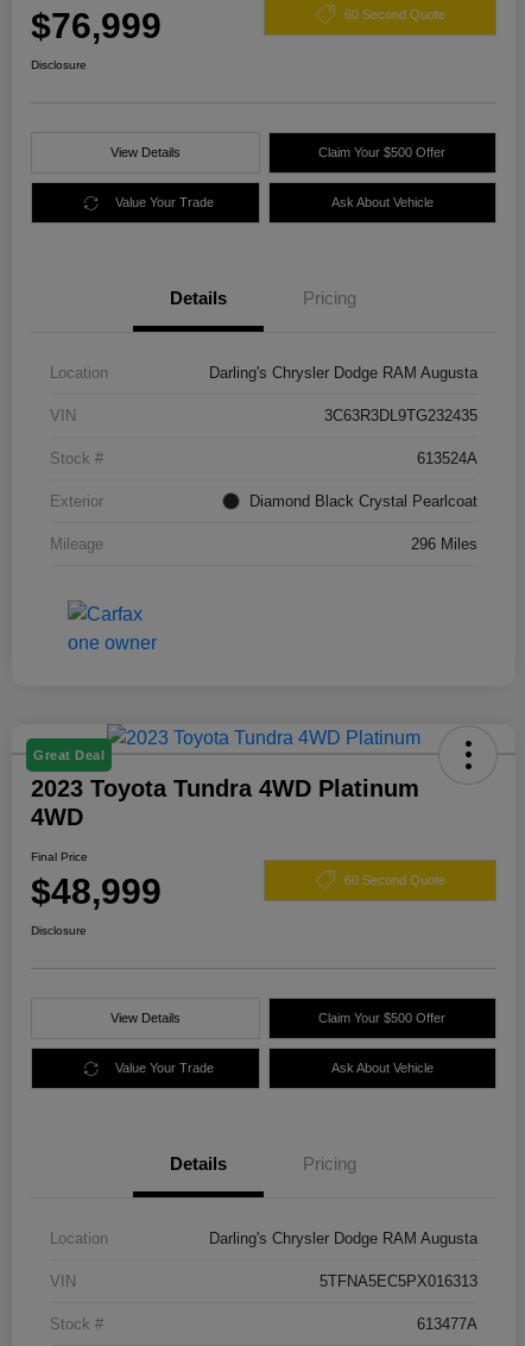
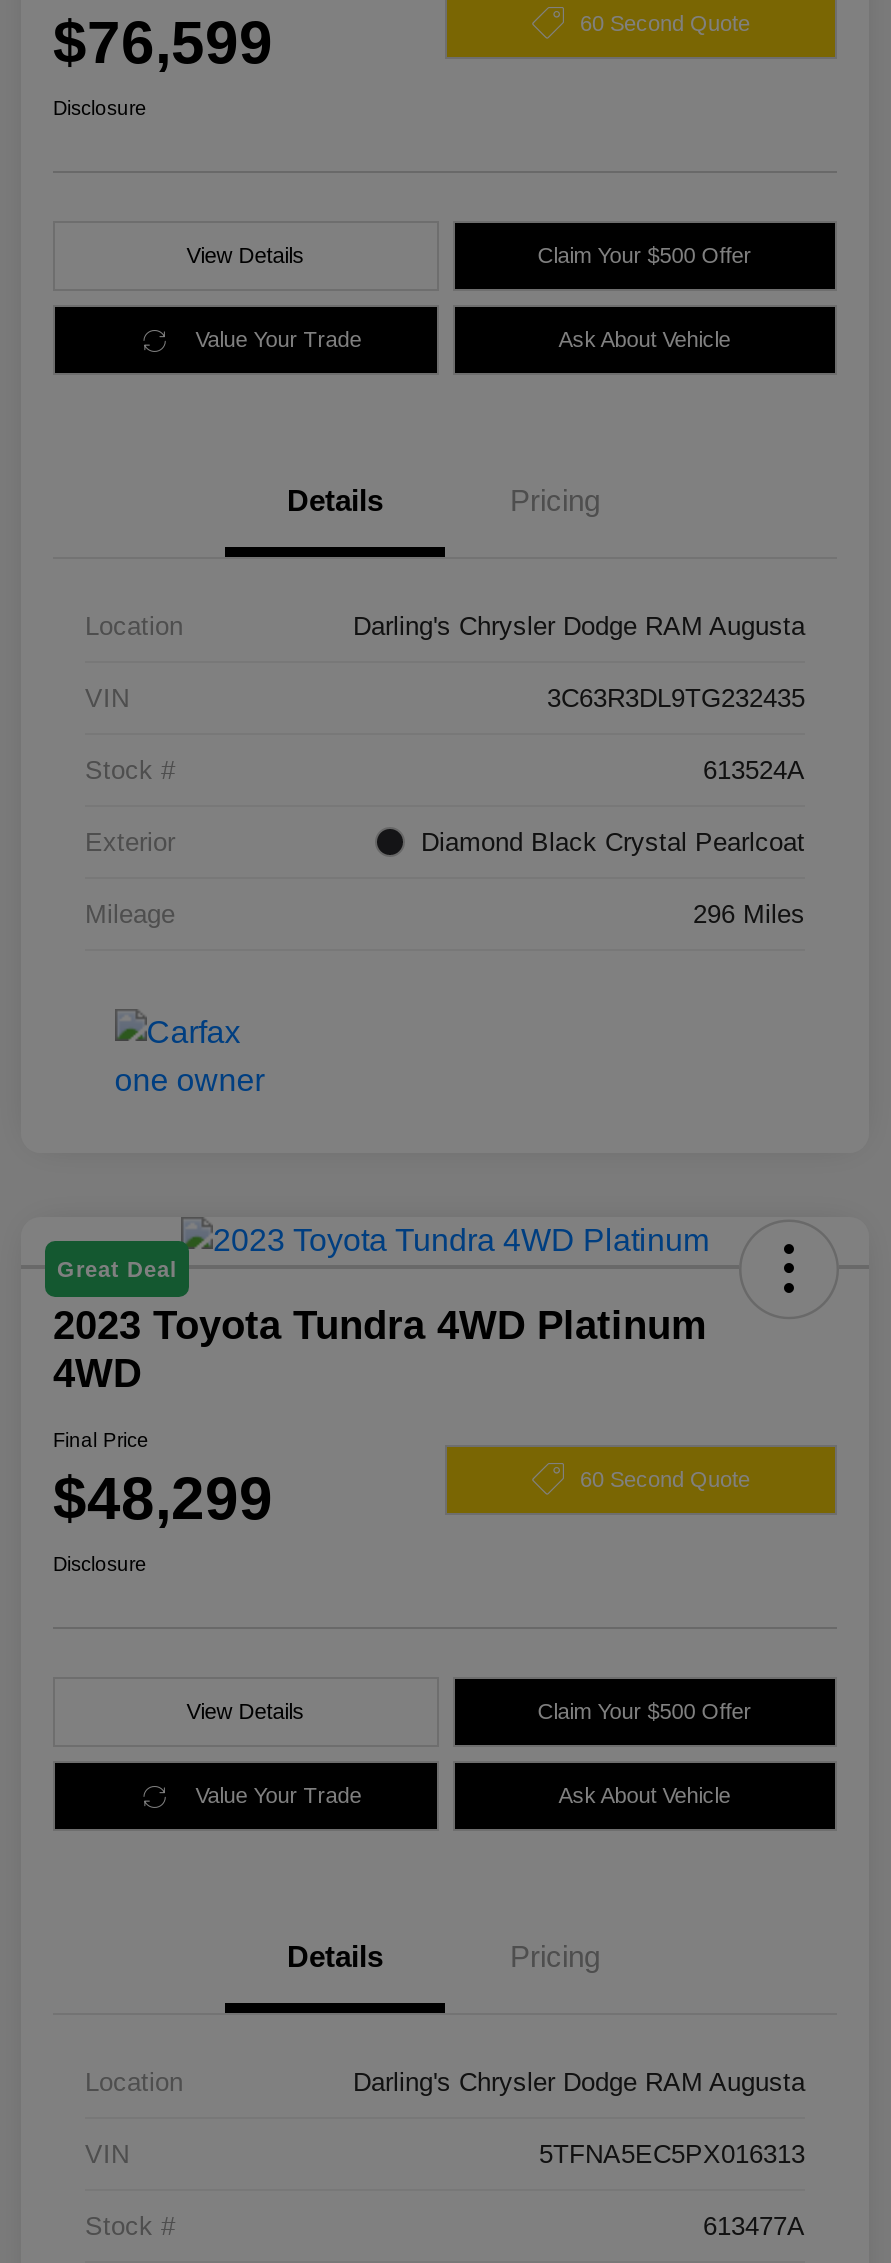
- $76,999
+ $76,599

- $48,999
+ $48,299
